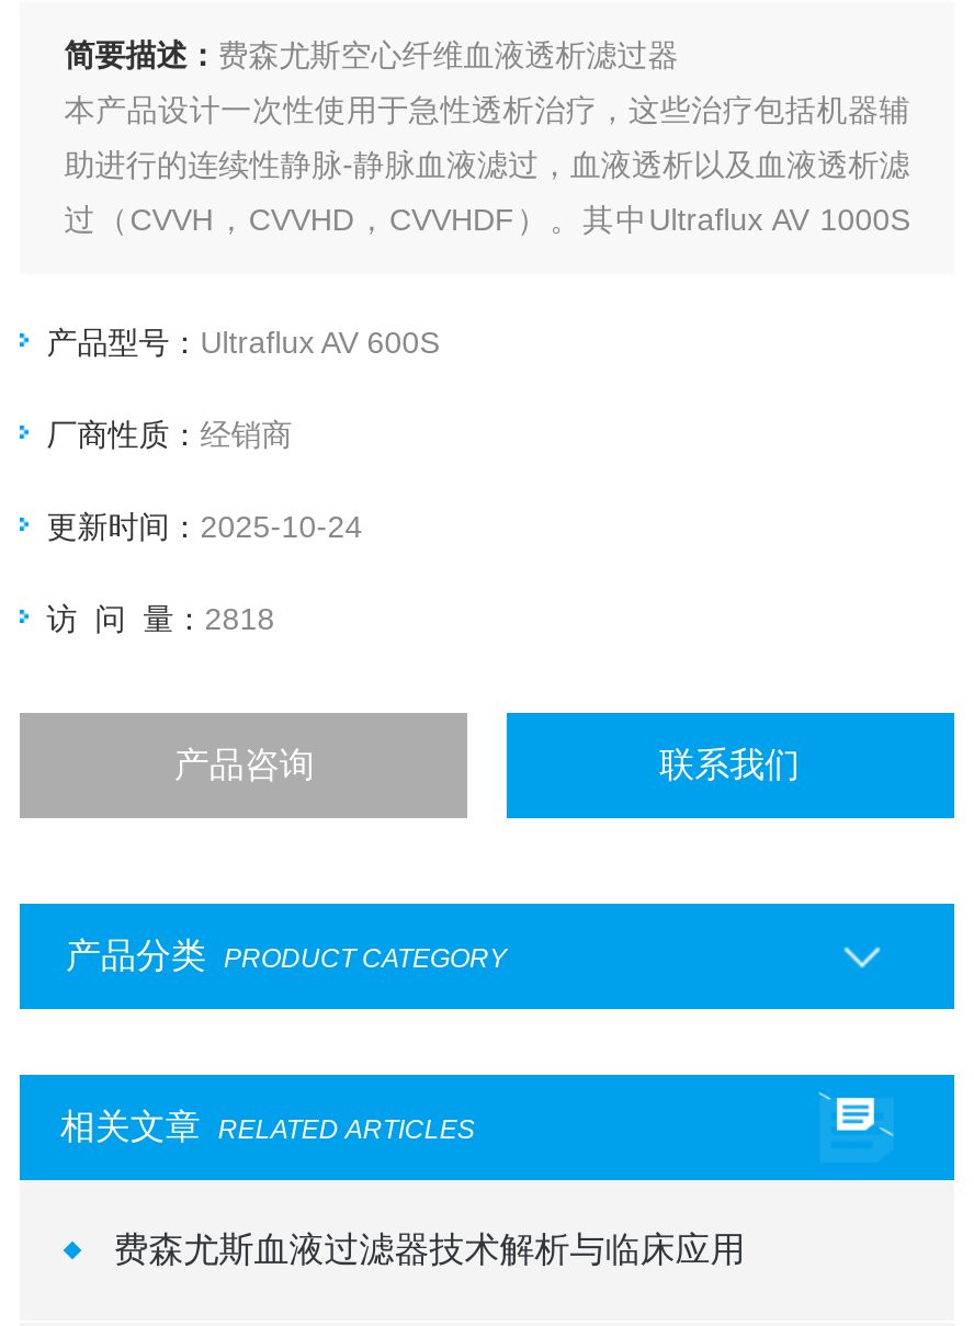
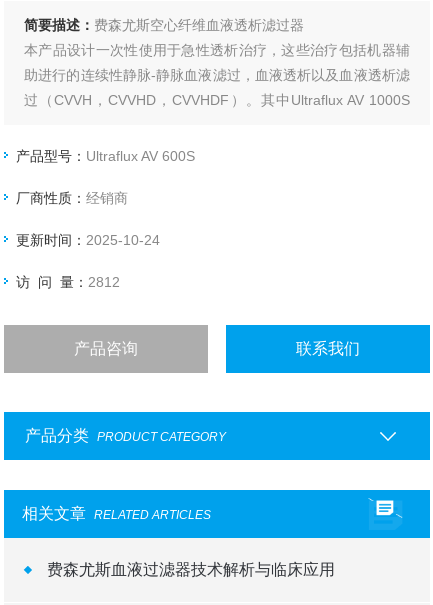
- 访 问 量：2818
+ 访 问 量：2812
